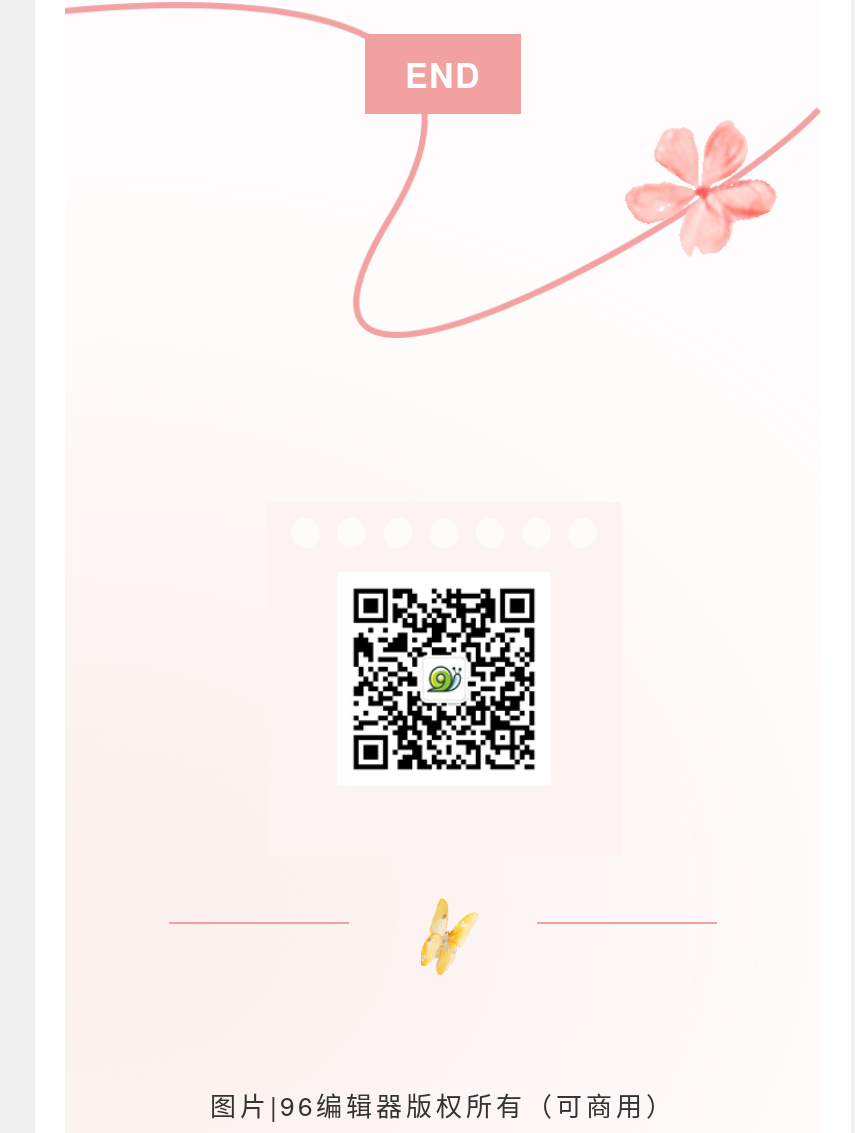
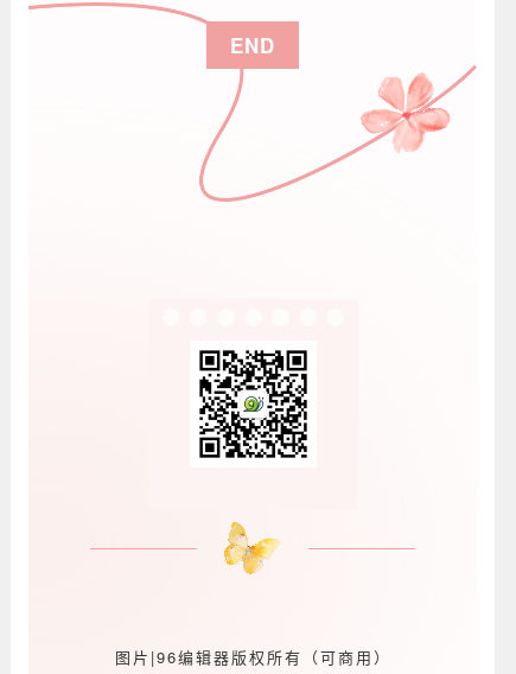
- [image]
+ [image]
